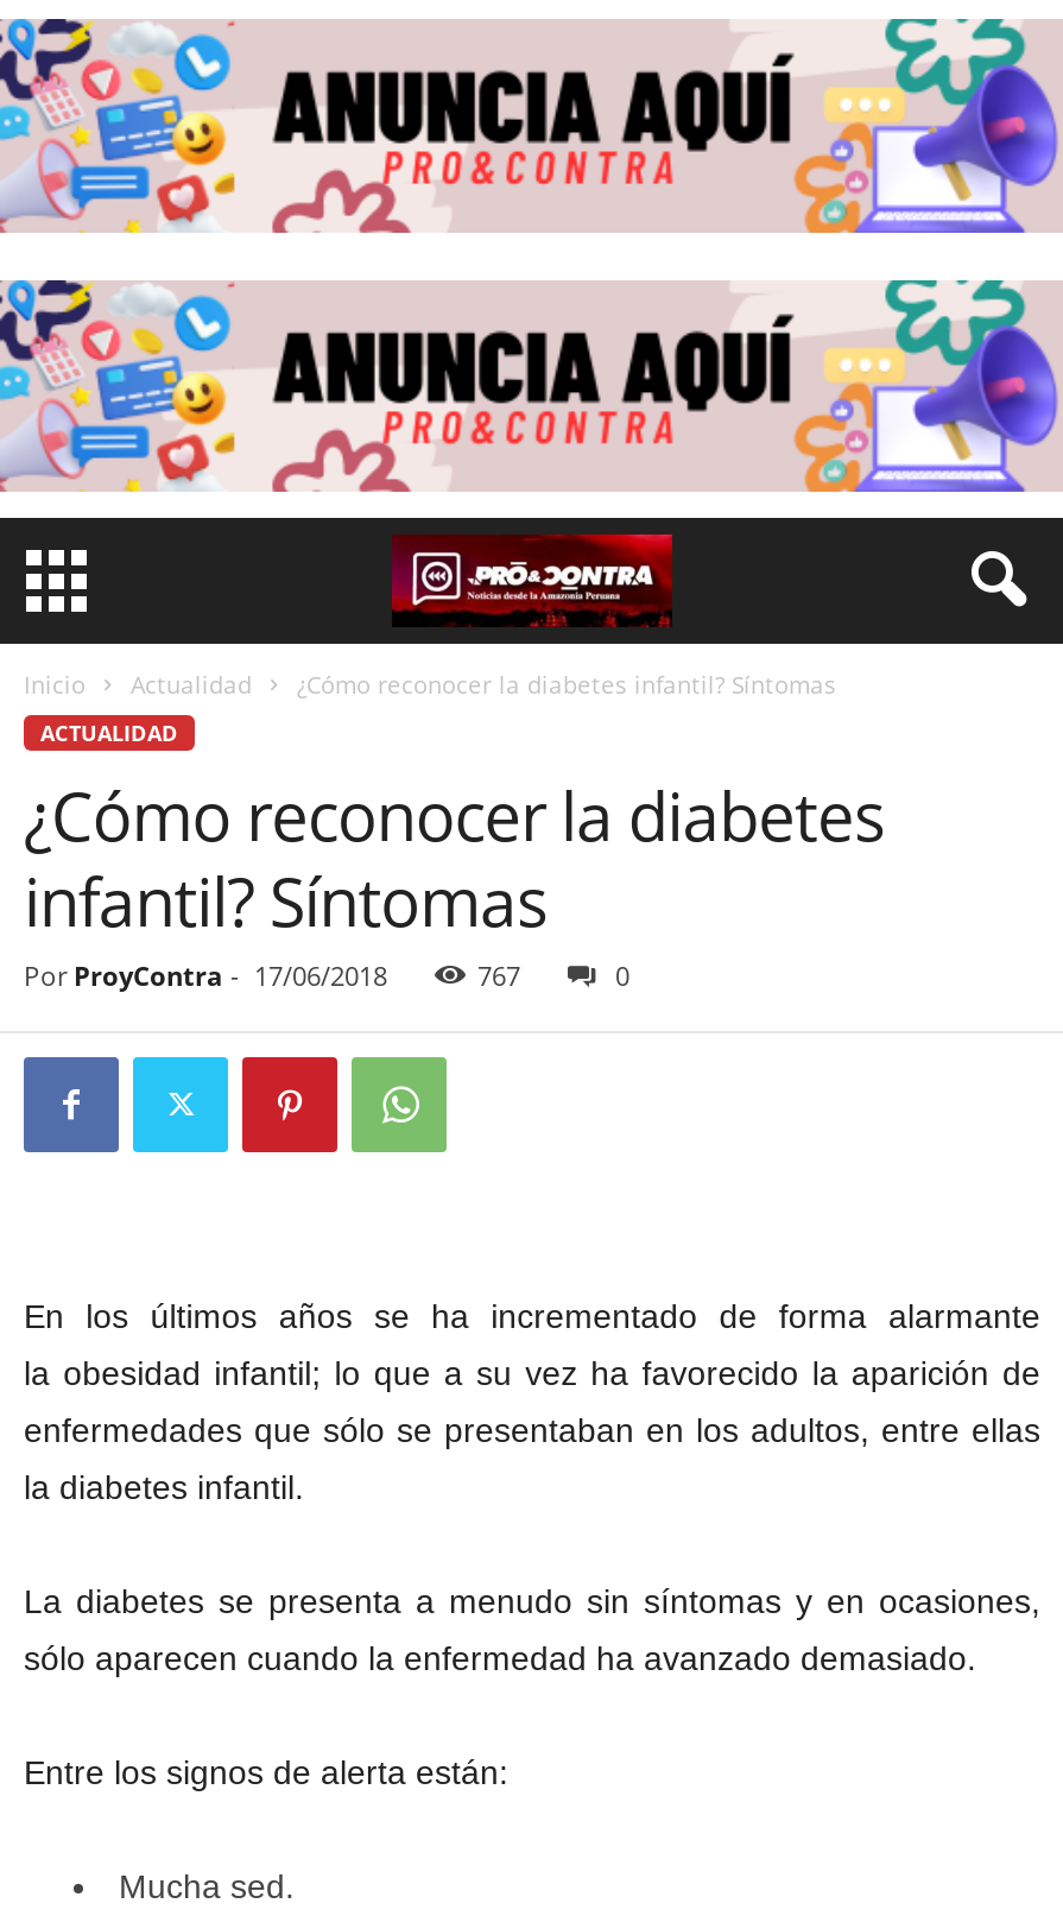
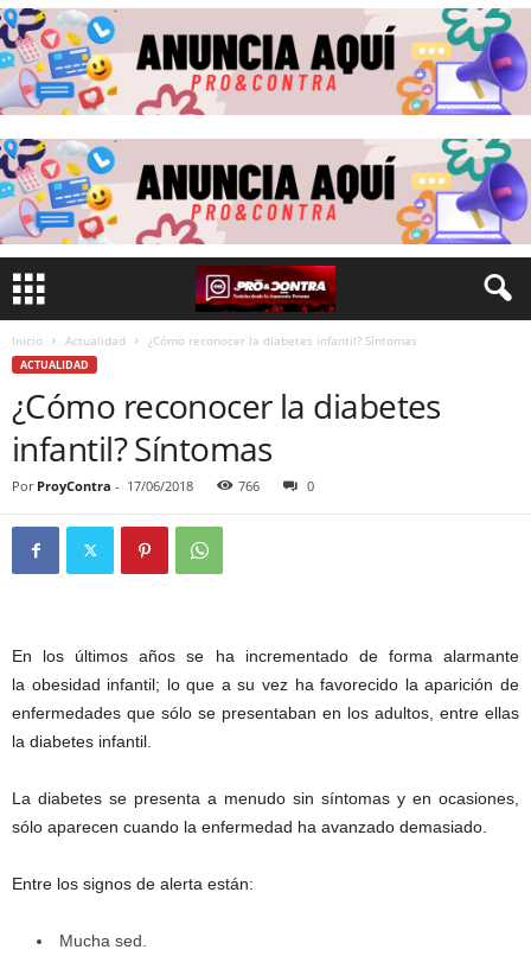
- 767
+ 766
